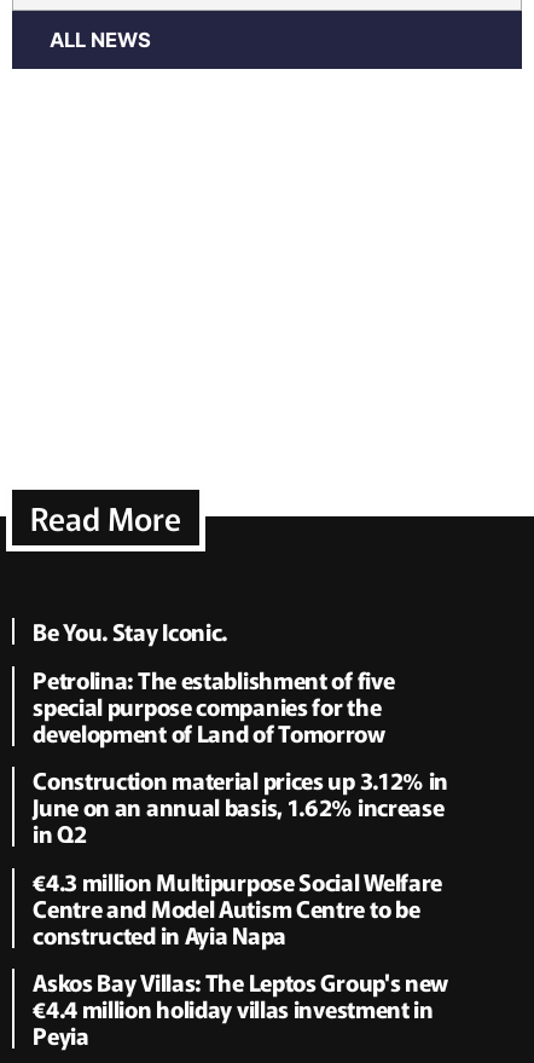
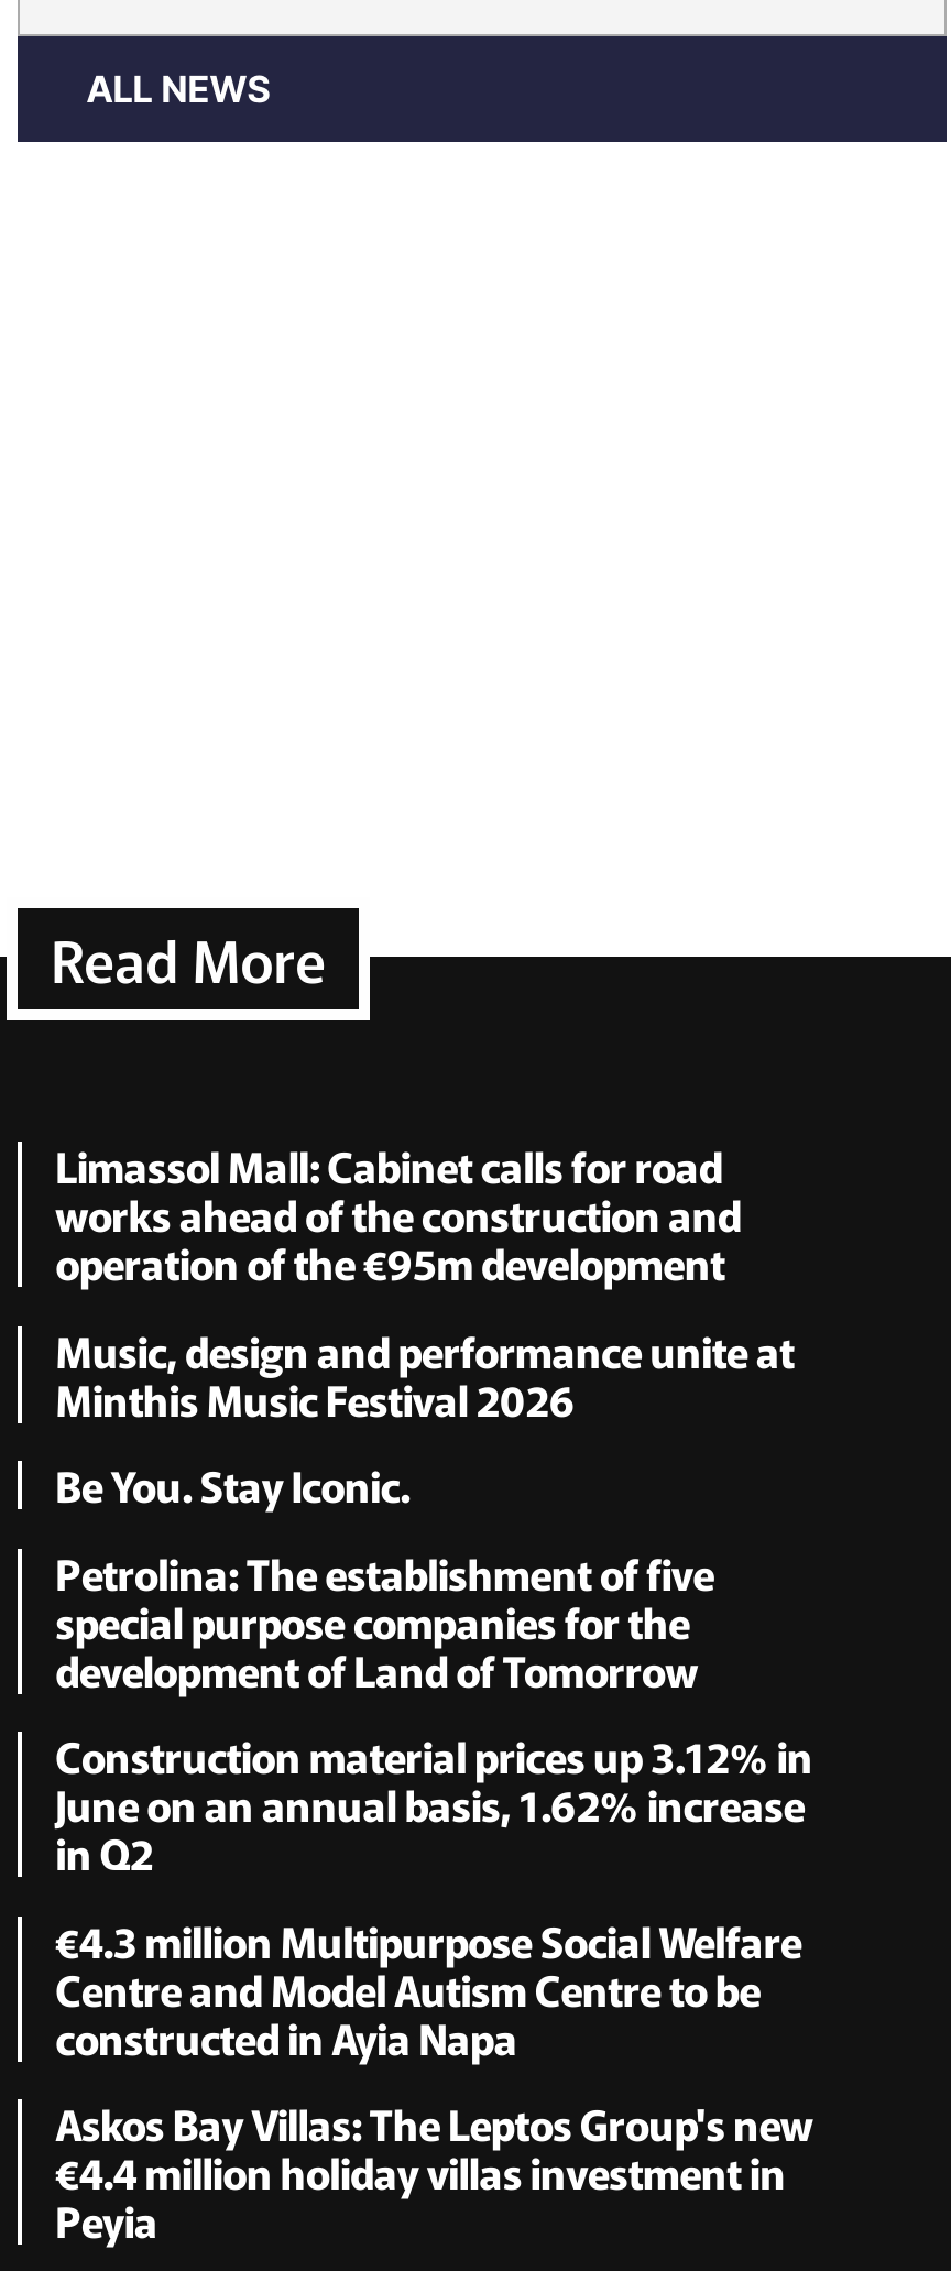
+ Limassol Mall: Cabinet calls for road
+ works ahead of the construction and
+ operation of the €95m development
+ Music, design and performance unite at
+ Minthis Music Festival 2026
